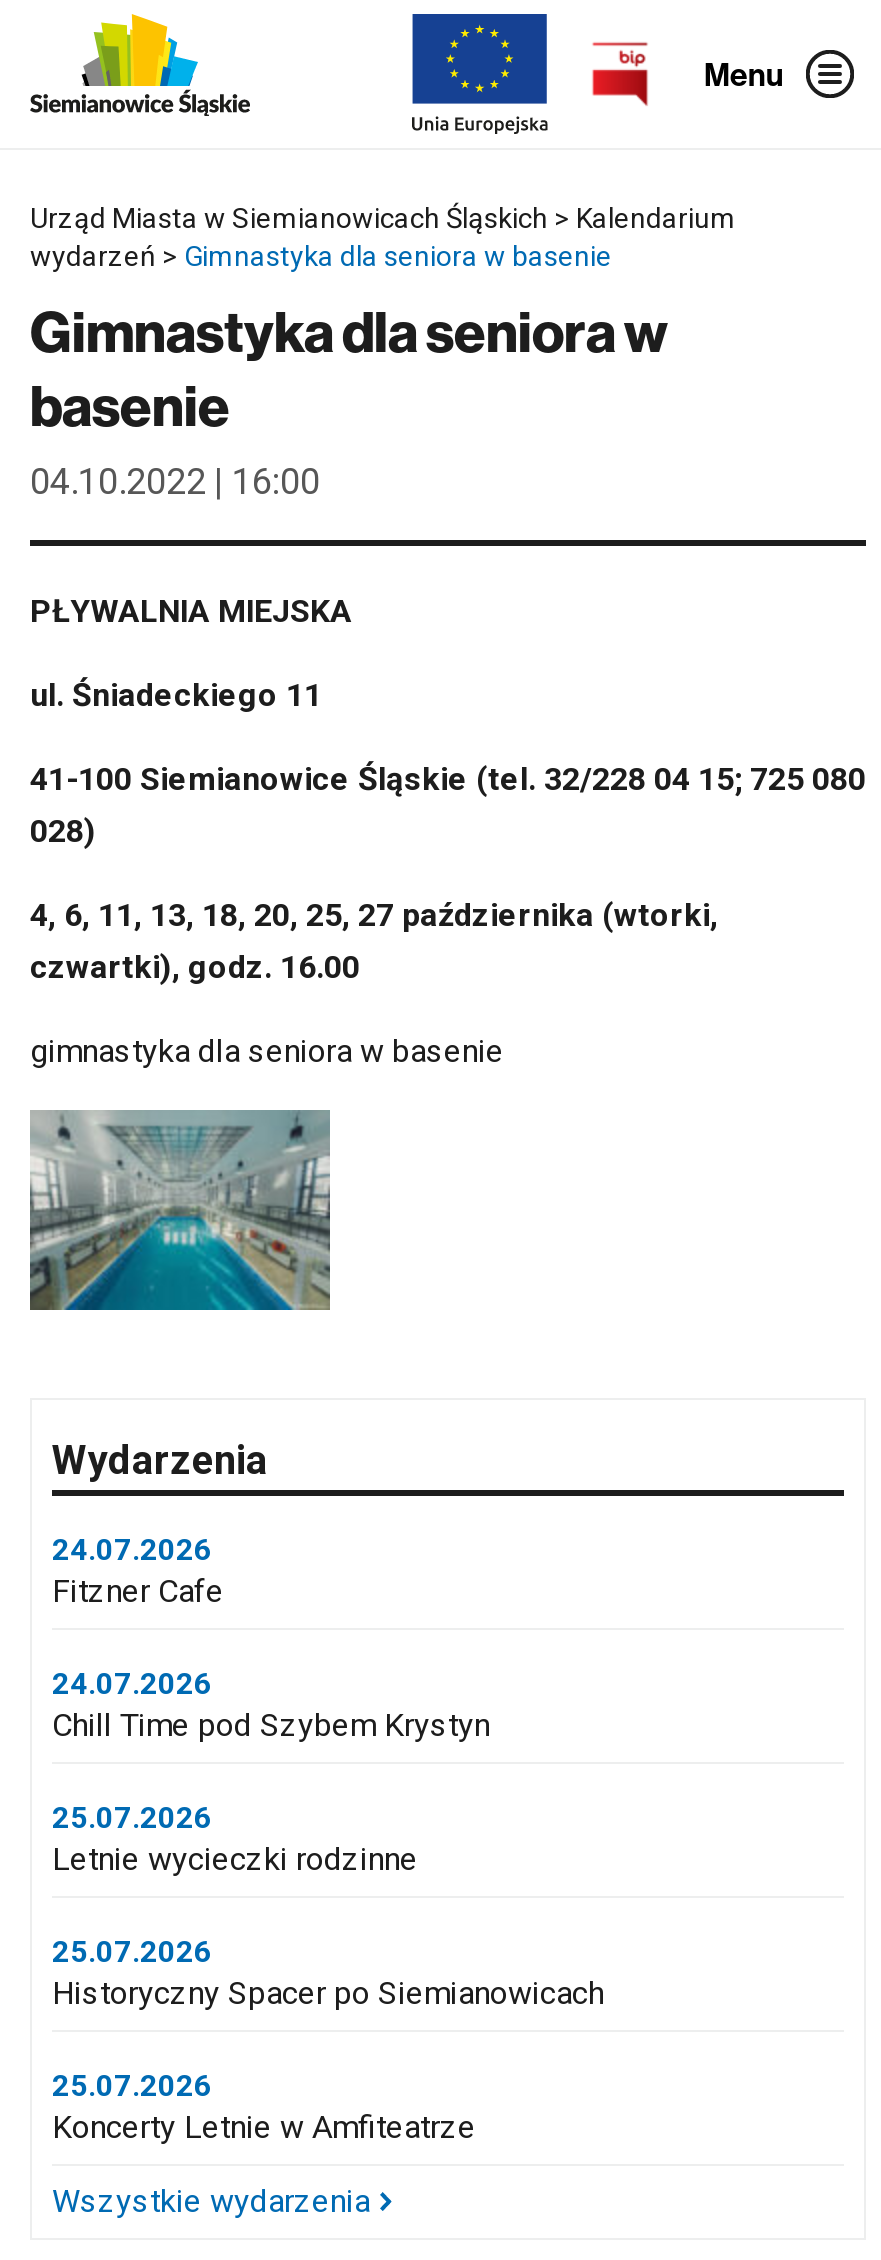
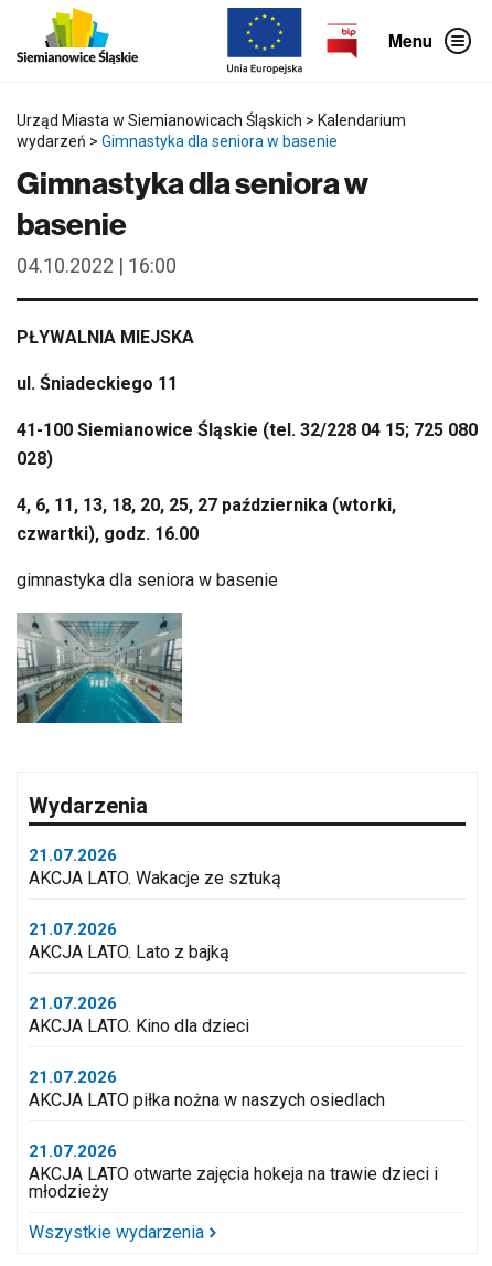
- 24.07.2026
- Fitzner Cafe
+ 21.07.2026
+ AKCJA LATO. Wakacje ze sztuką

- 24.07.2026
- Chill Time pod Szybem Krystyn
+ 21.07.2026
+ AKCJA LATO. Lato z bajką

- 25.07.2026
- Letnie wycieczki rodzinne
+ 21.07.2026
+ AKCJA LATO. Kino dla dzieci

- 25.07.2026
- Historyczny Spacer po Siemianowicach
+ 21.07.2026
+ AKCJA LATO piłka nożna w naszych osiedlach

- 25.07.2026
- Koncerty Letnie w Amfiteatrze
+ 21.07.2026
+ AKCJA LATO otwarte zajęcia hokeja na trawie dzieci i
+ młodzieży
